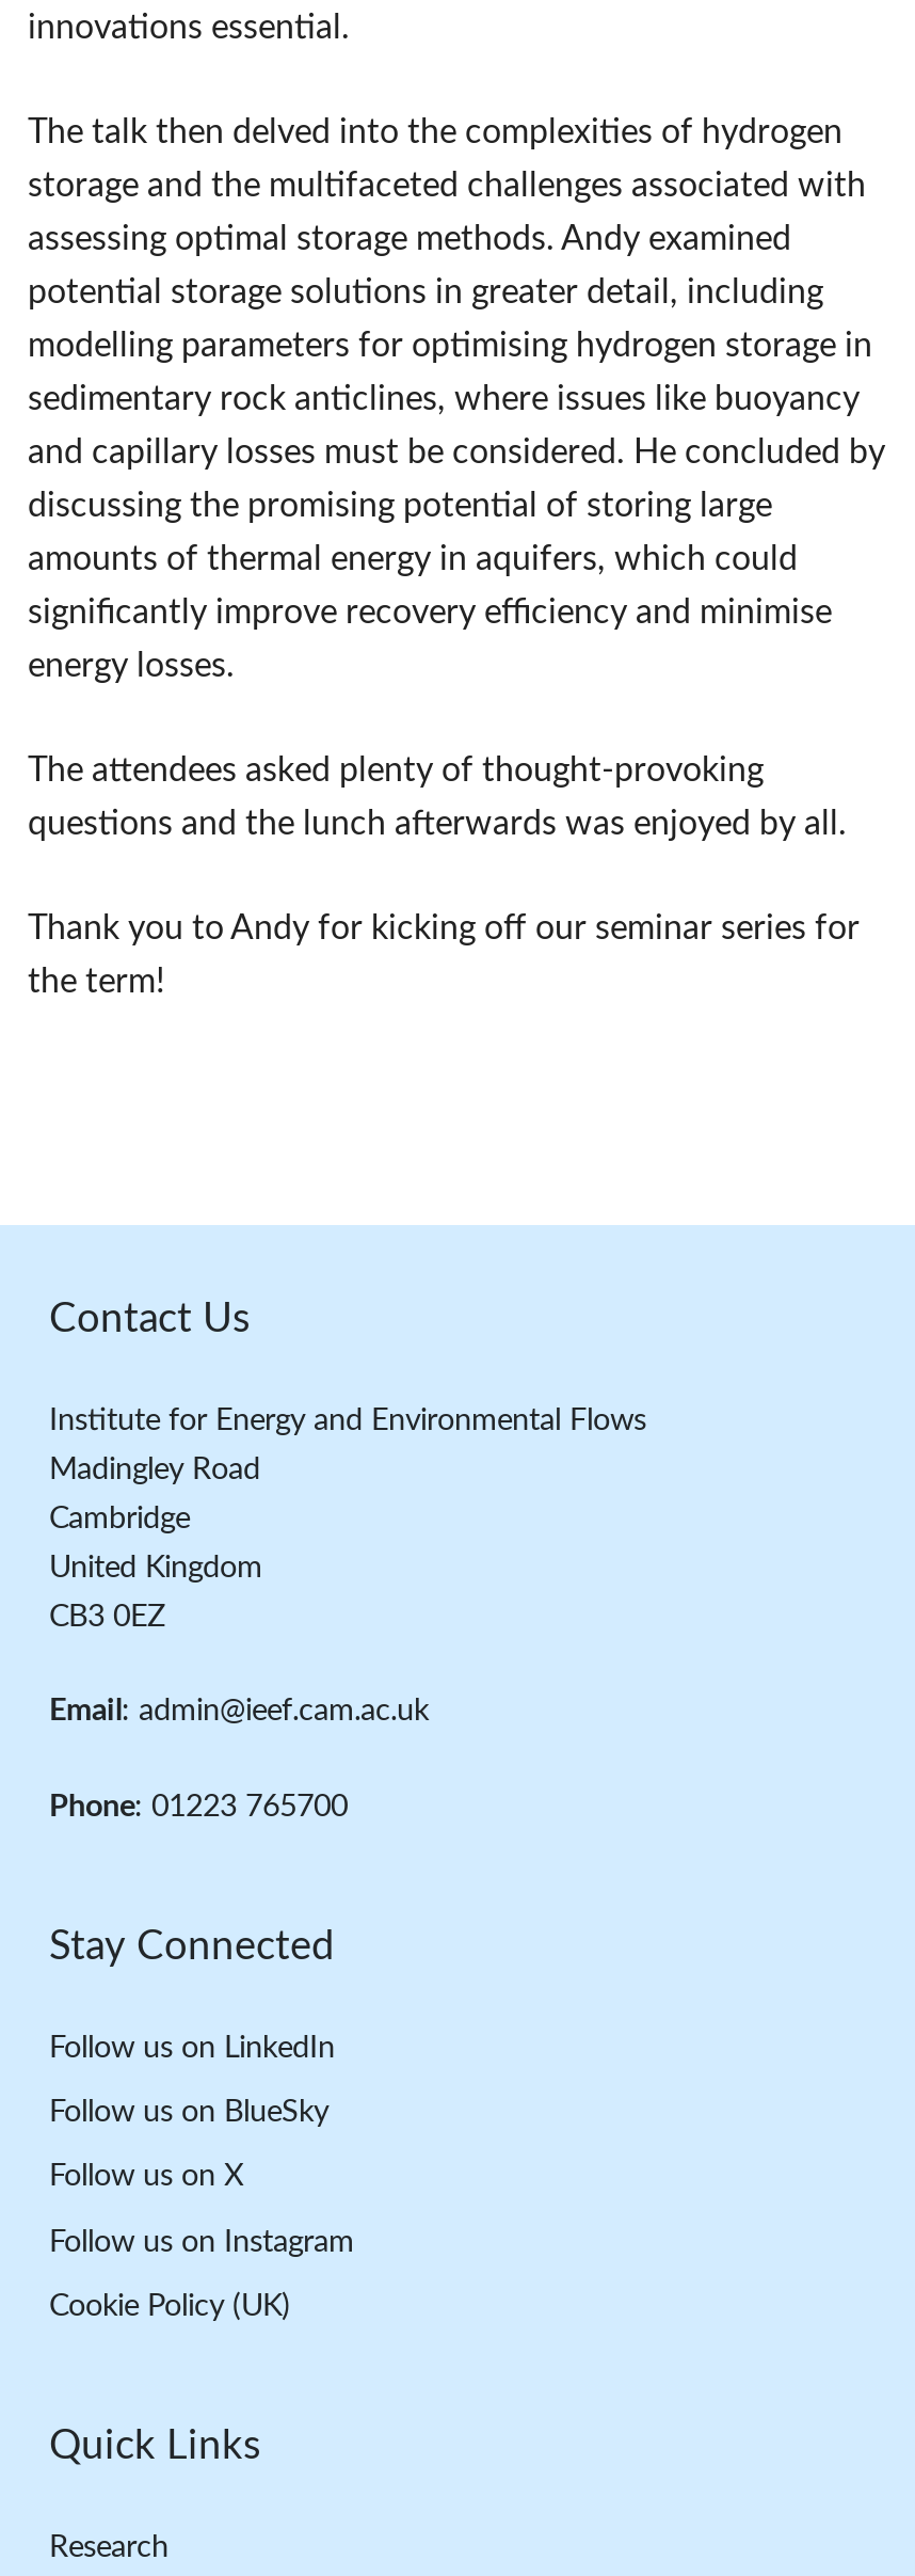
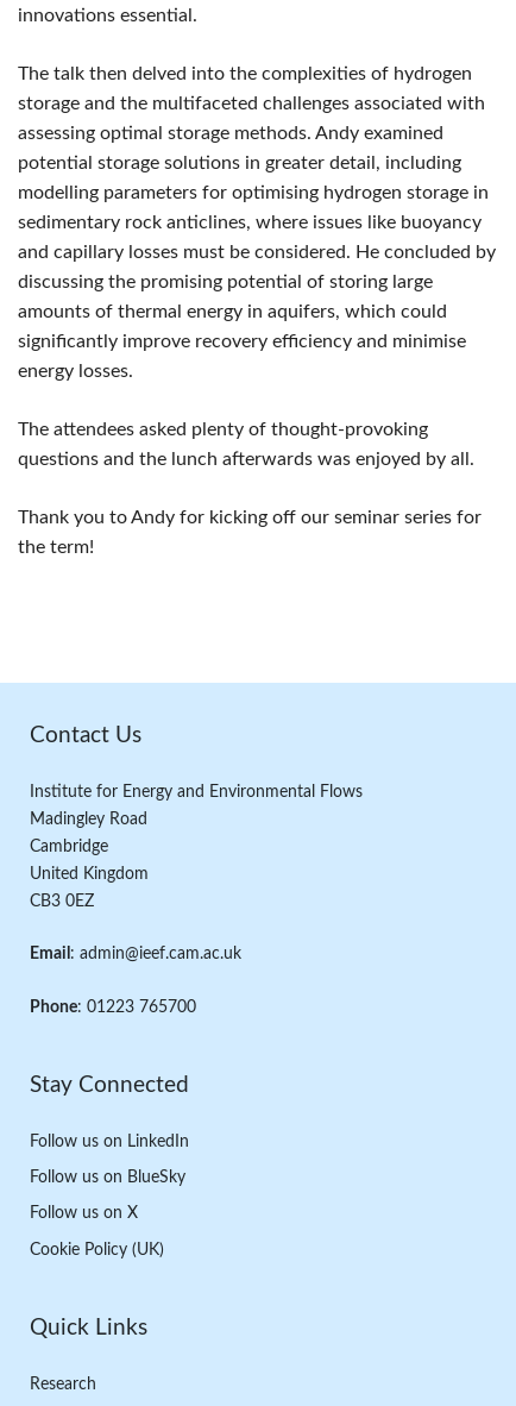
- Follow us on Instagram
